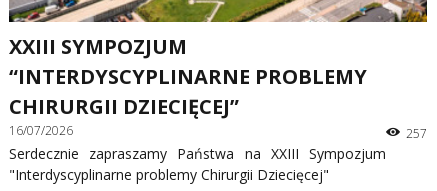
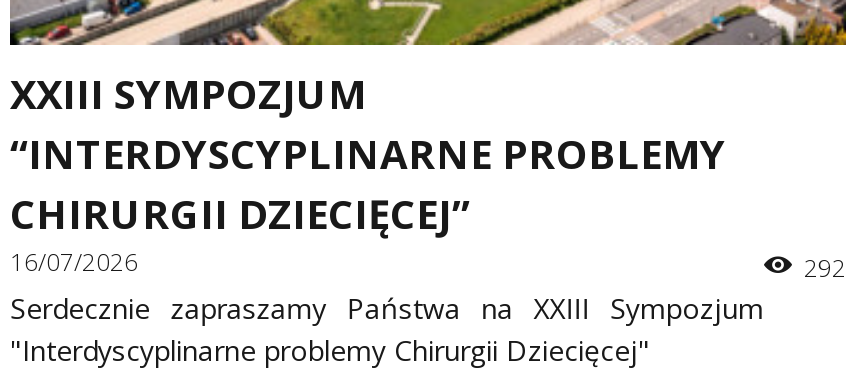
- 257
+ 292
